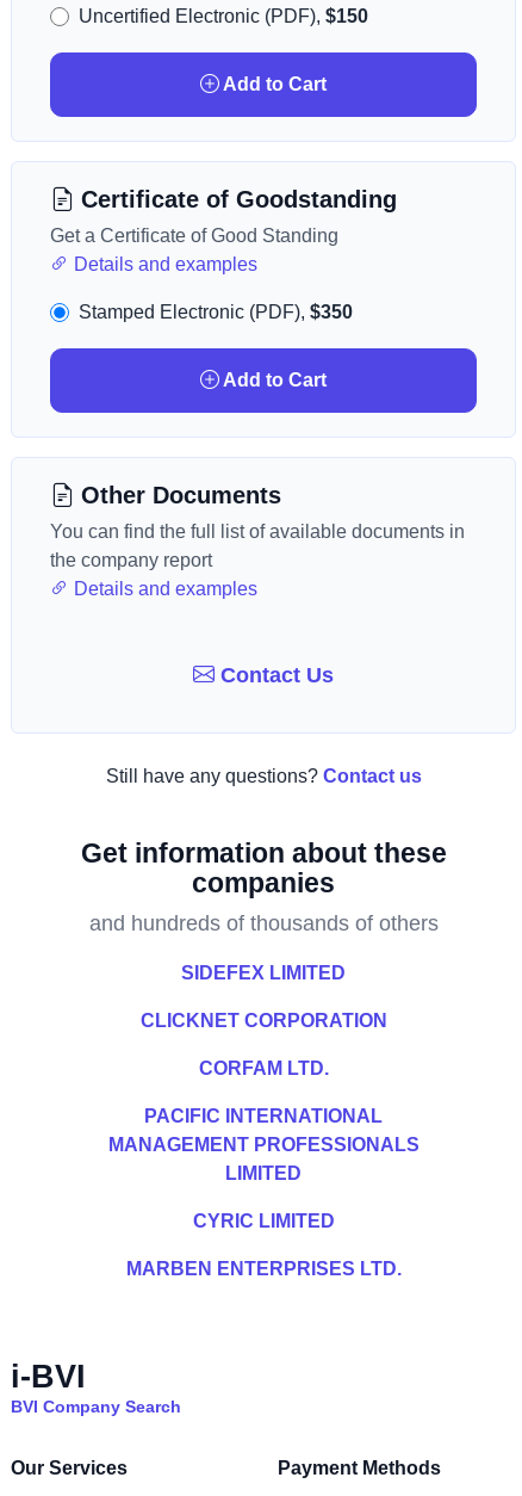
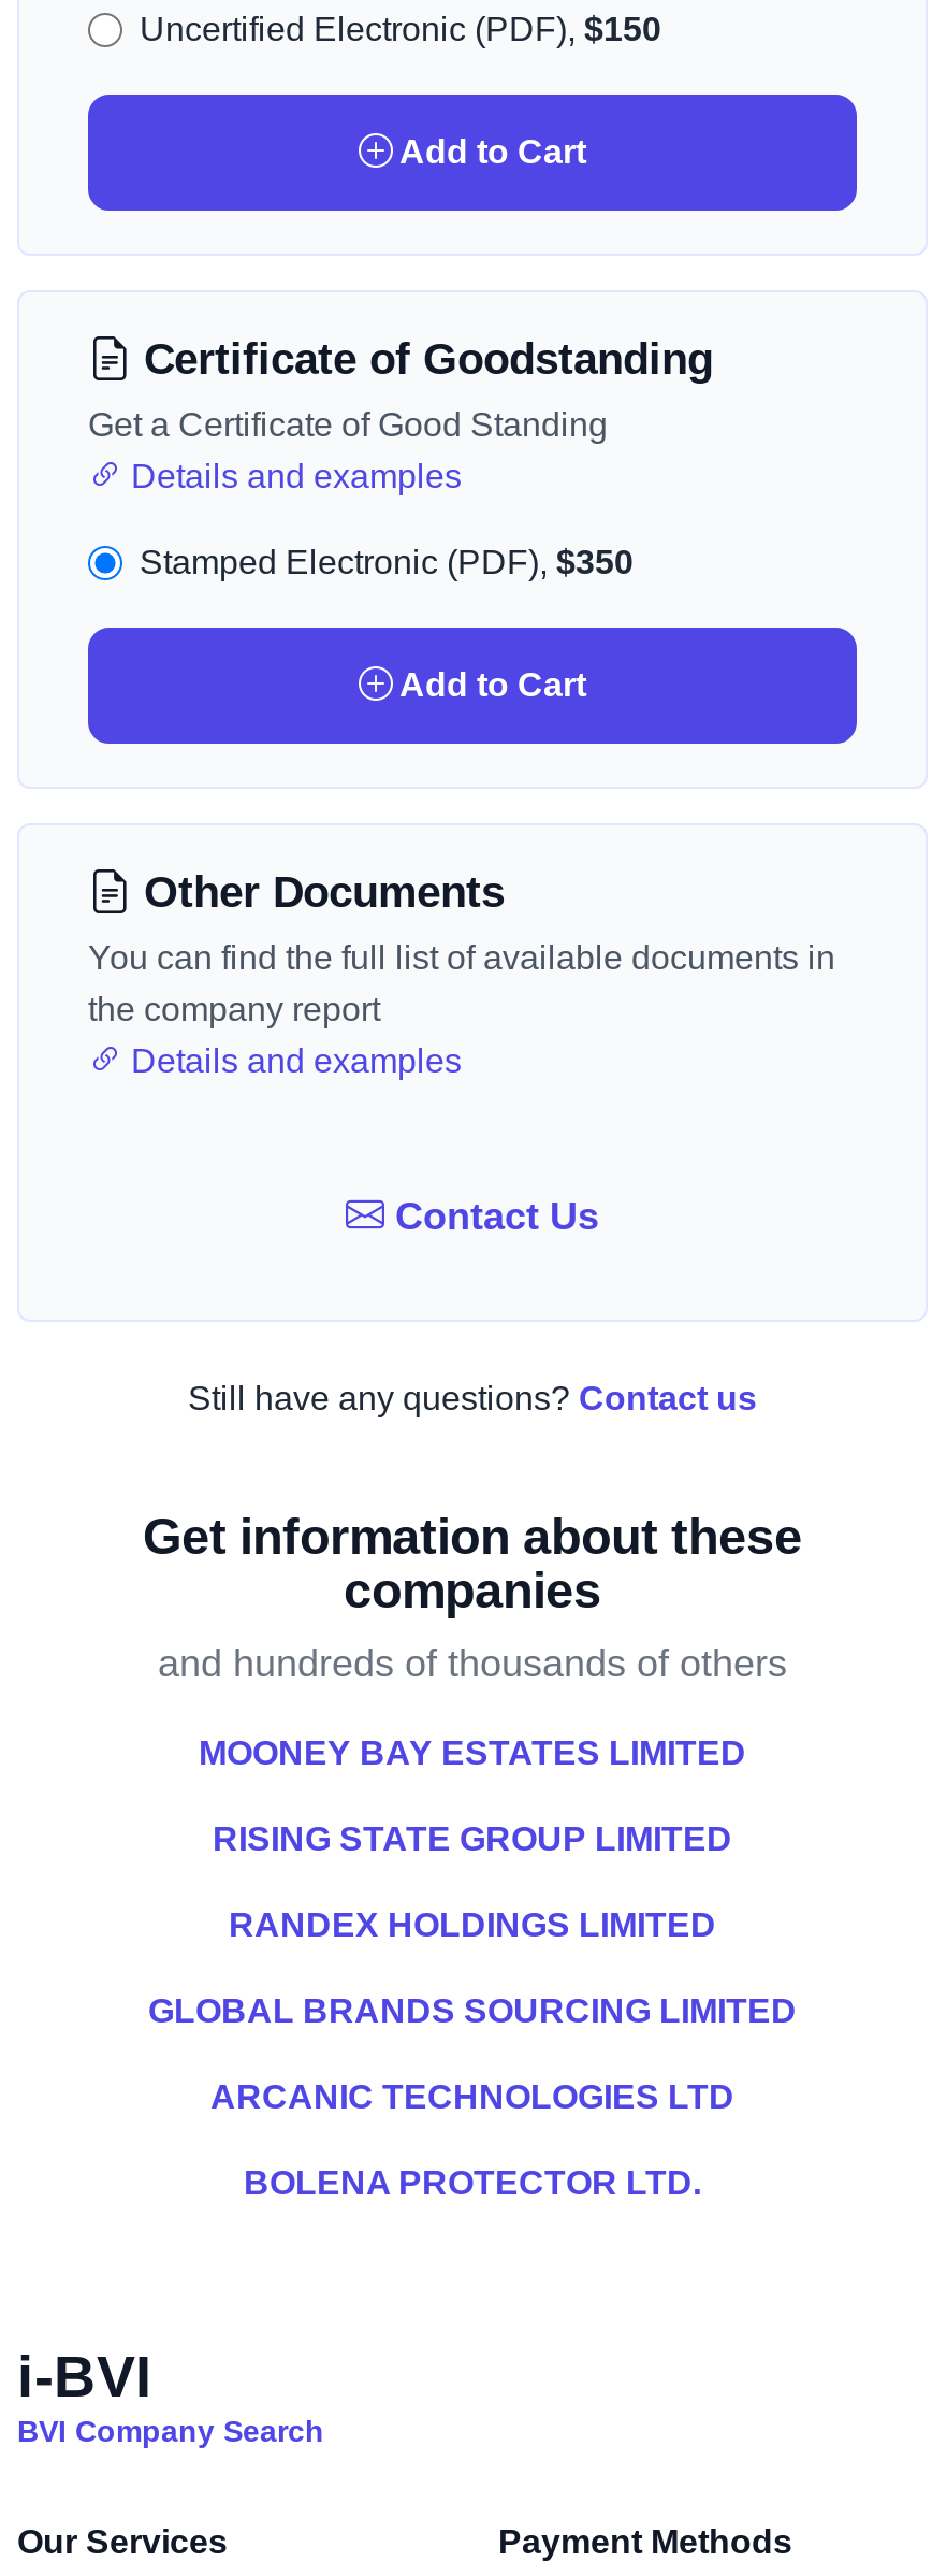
- SIDEFEX LIMITED
+ MOONEY BAY ESTATES LIMITED

- CLICKNET CORPORATION
+ RISING STATE GROUP LIMITED

- CORFAM LTD.
+ RANDEX HOLDINGS LIMITED

- PACIFIC INTERNATIONAL
- MANAGEMENT PROFESSIONALS
- LIMITED
+ GLOBAL BRANDS SOURCING LIMITED

- CYRIC LIMITED
+ ARCANIC TECHNOLOGIES LTD

- MARBEN ENTERPRISES LTD.
+ BOLENA PROTECTOR LTD.
